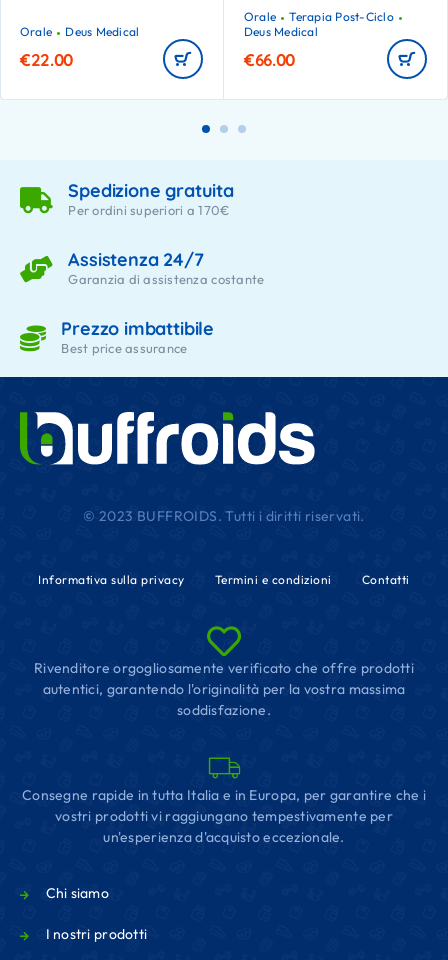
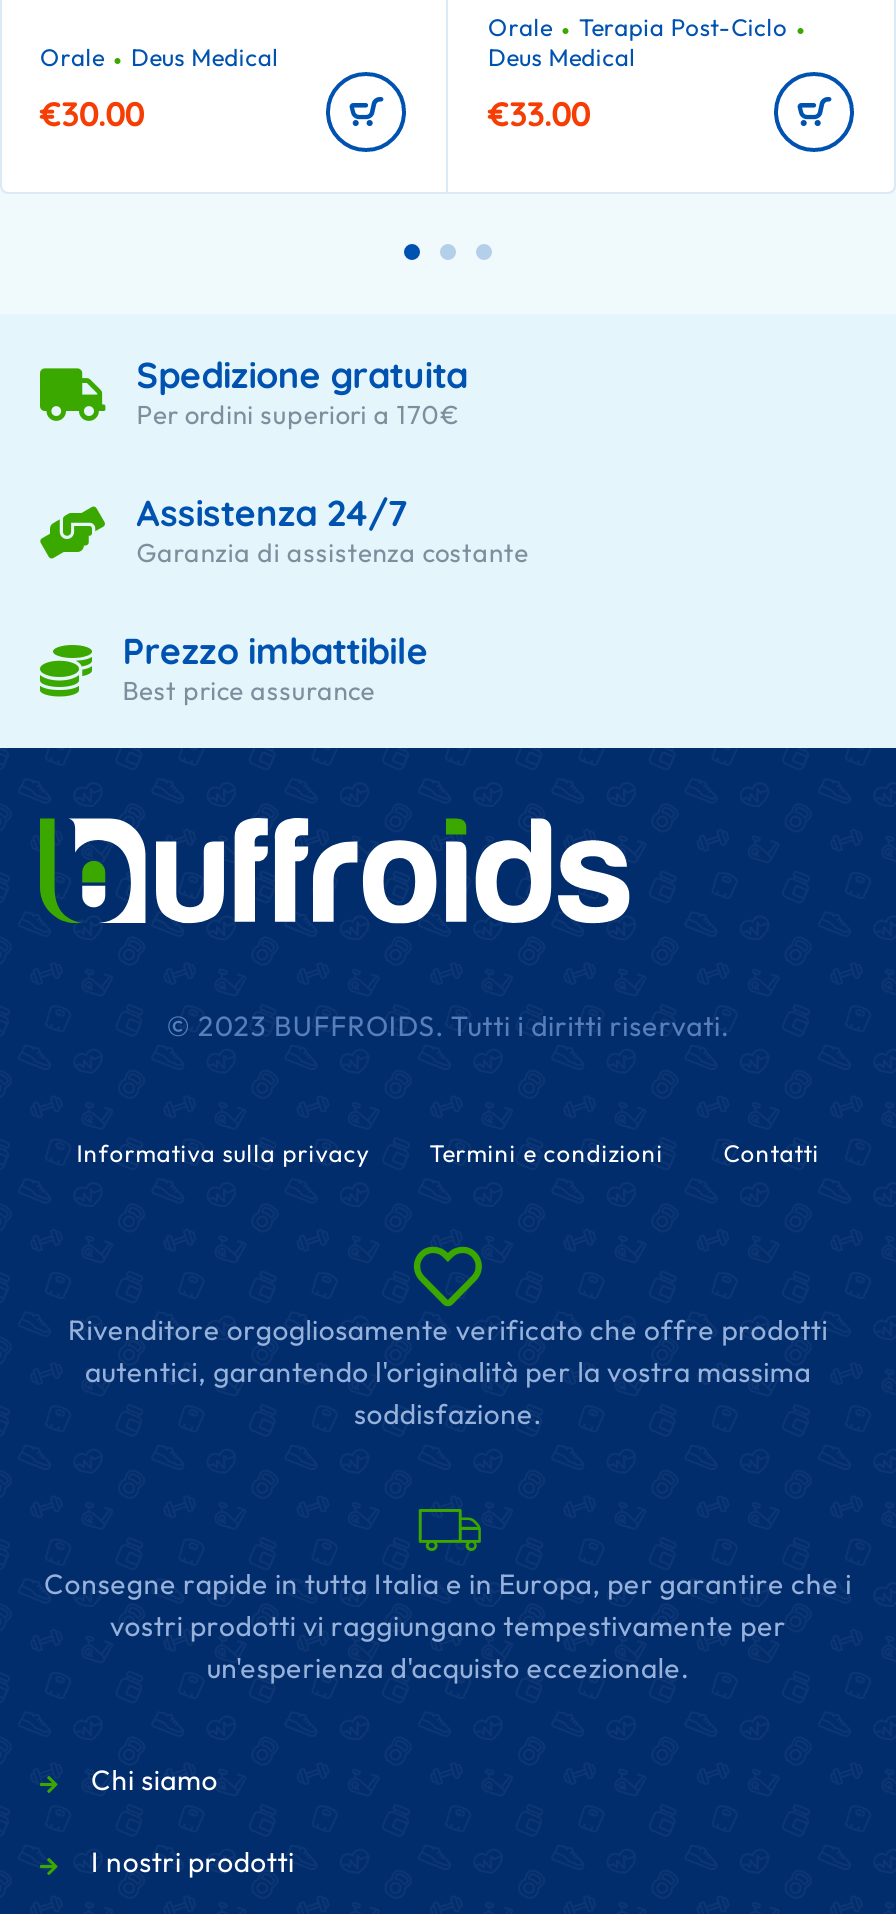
- €22.00
+ €30.00

- €66.00
+ €33.00
